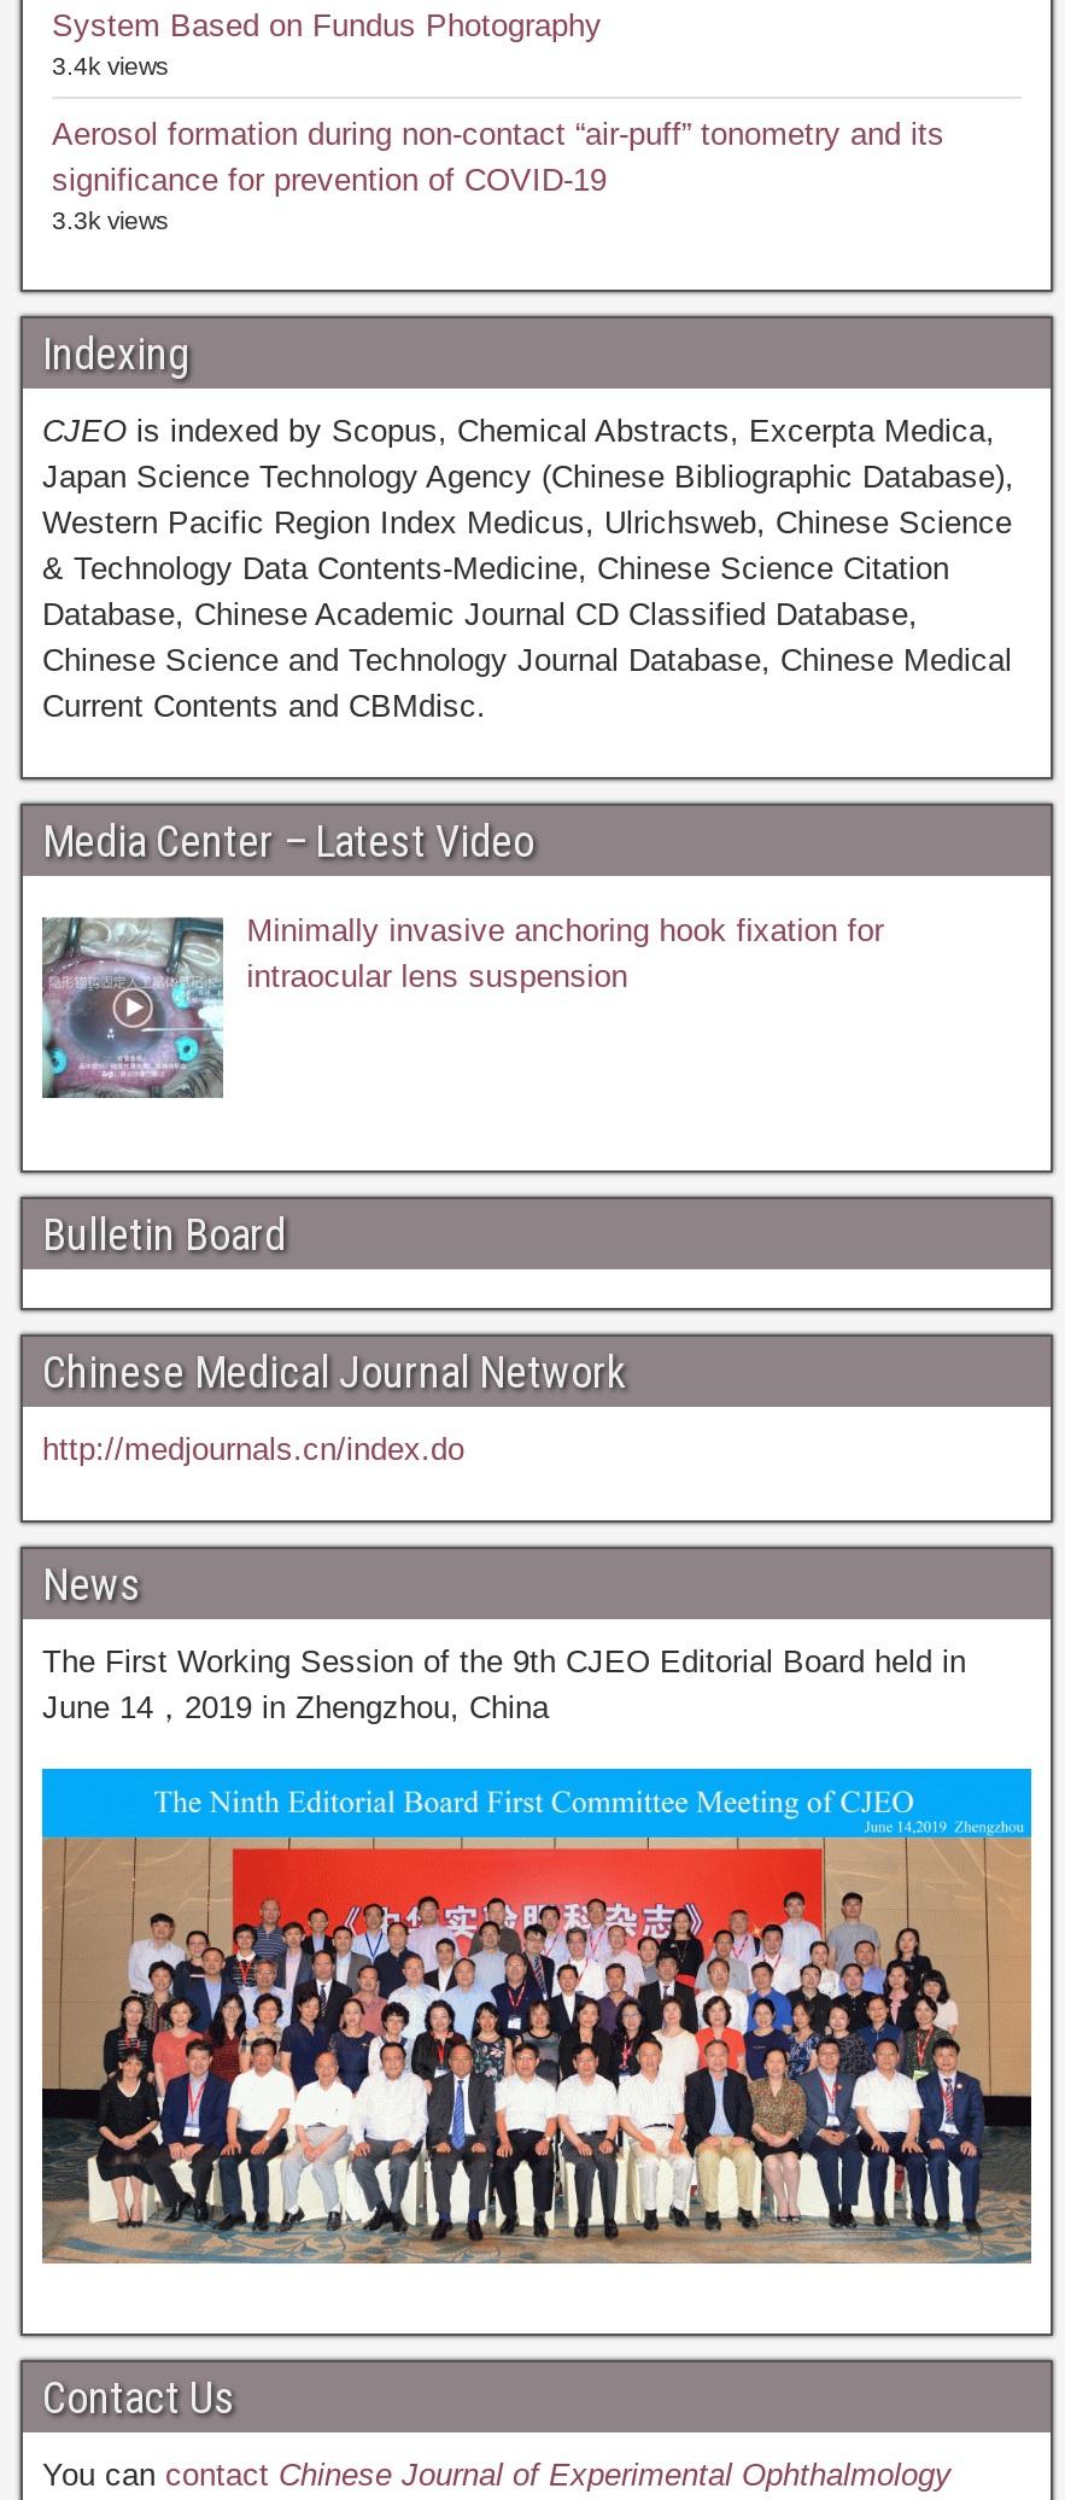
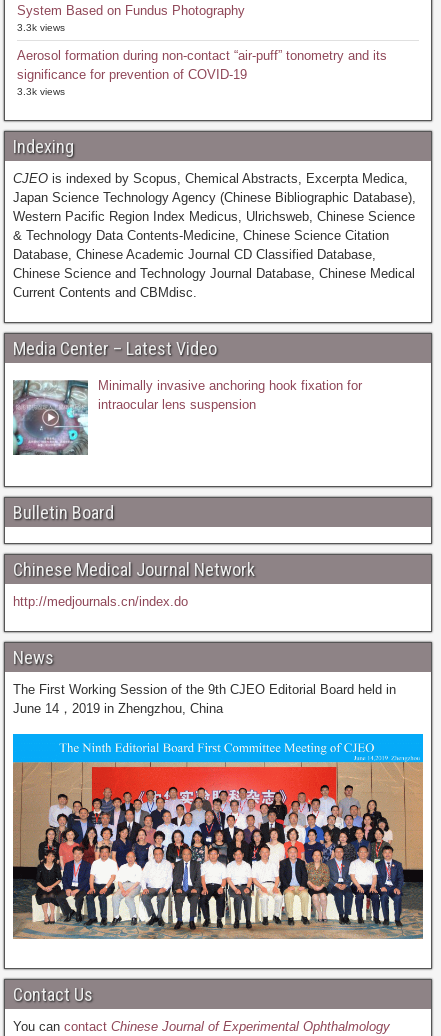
- 3.4k views
+ 3.3k views
